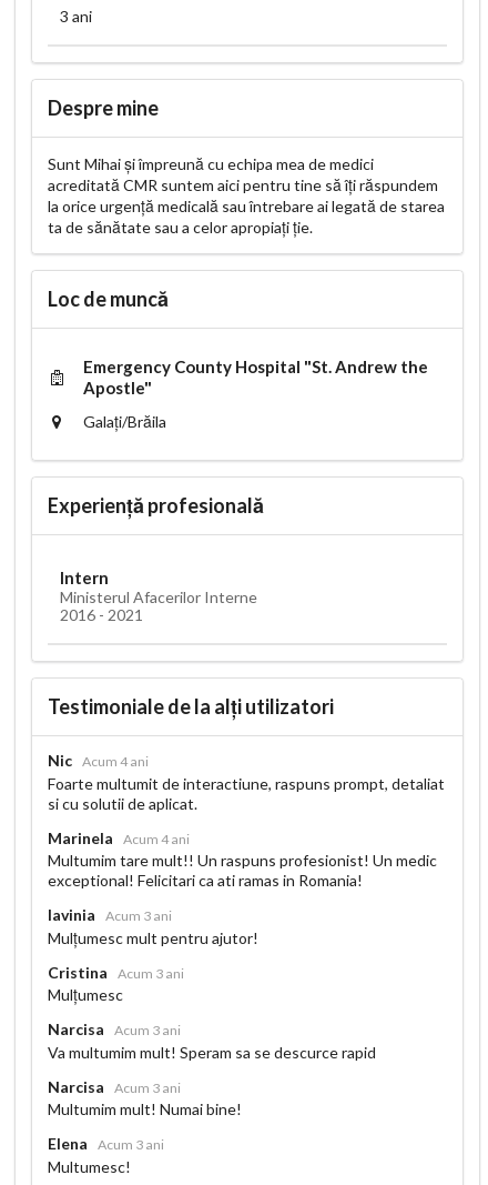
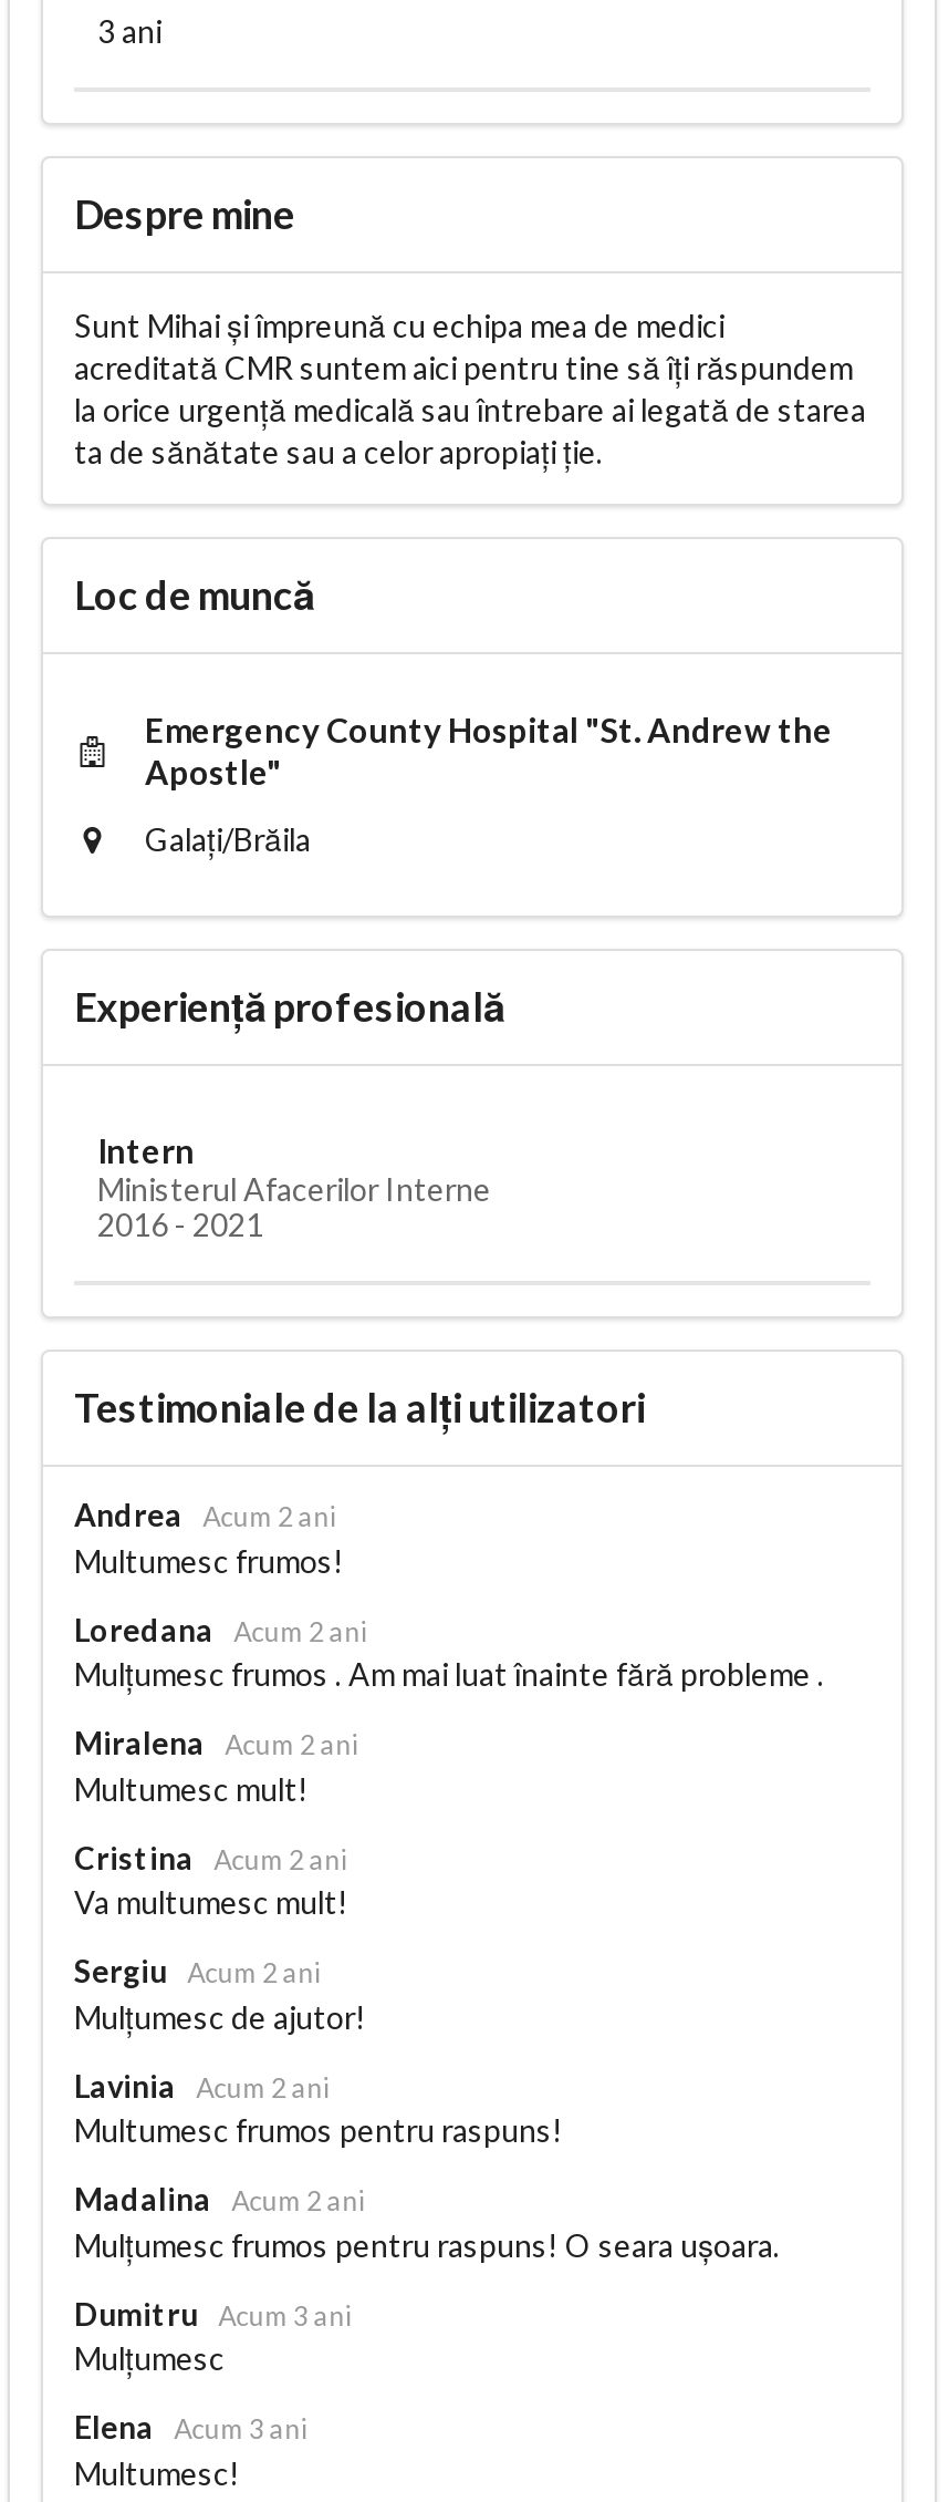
- Nic Acum 4 ani
- Foarte multumit de interactiune, raspuns prompt, detaliat
- si cu solutii de aplicat.
- Marinela Acum 4 ani
- Multumim tare mult!! Un raspuns profesionist! Un medic
- exceptional! Felicitari ca ati ramas in Romania!
- lavinia Acum 3 ani
- Mulțumesc mult pentru ajutor!
- Cristina Acum 3 ani
+ Andrea Acum 2 ani
+ Multumesc frumos!
+ Loredana Acum 2 ani
+ Mulțumesc frumos . Am mai luat înainte fără probleme .
+ Miralena Acum 2 ani
+ Multumesc mult!
+ Cristina Acum 2 ani
+ Va multumesc mult!
+ Sergiu Acum 2 ani
+ Mulțumesc de ajutor!
+ Lavinia Acum 2 ani
+ Multumesc frumos pentru raspuns!
+ Madalina Acum 2 ani
+ Mulțumesc frumos pentru raspuns! O seara ușoara.
+ Dumitru Acum 3 ani

moved down: Mulțumesc

- Narcisa Acum 3 ani
- Va multumim mult! Speram sa se descurce rapid
- Narcisa Acum 3 ani
- Multumim mult! Numai bine!
